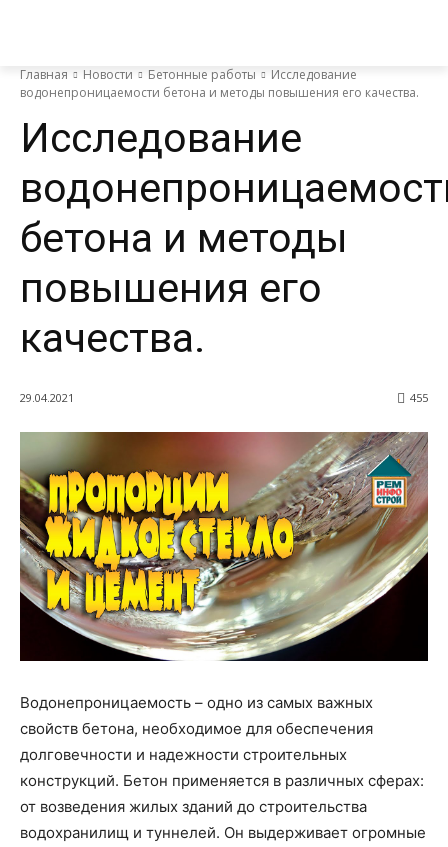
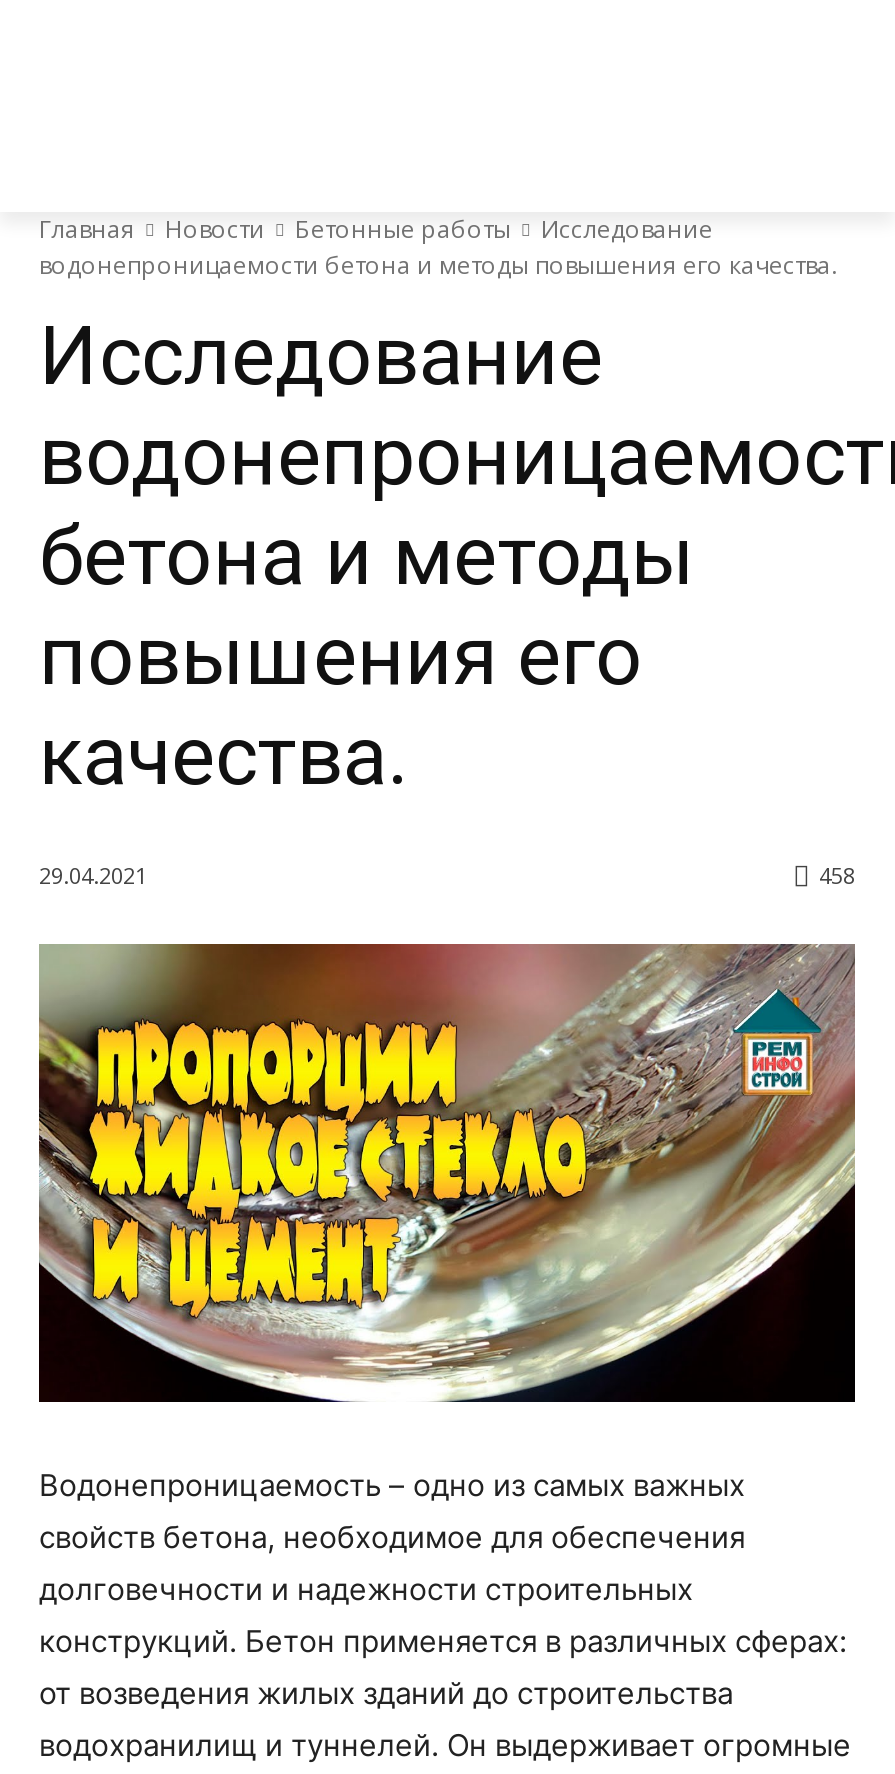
- 455
+ 458
